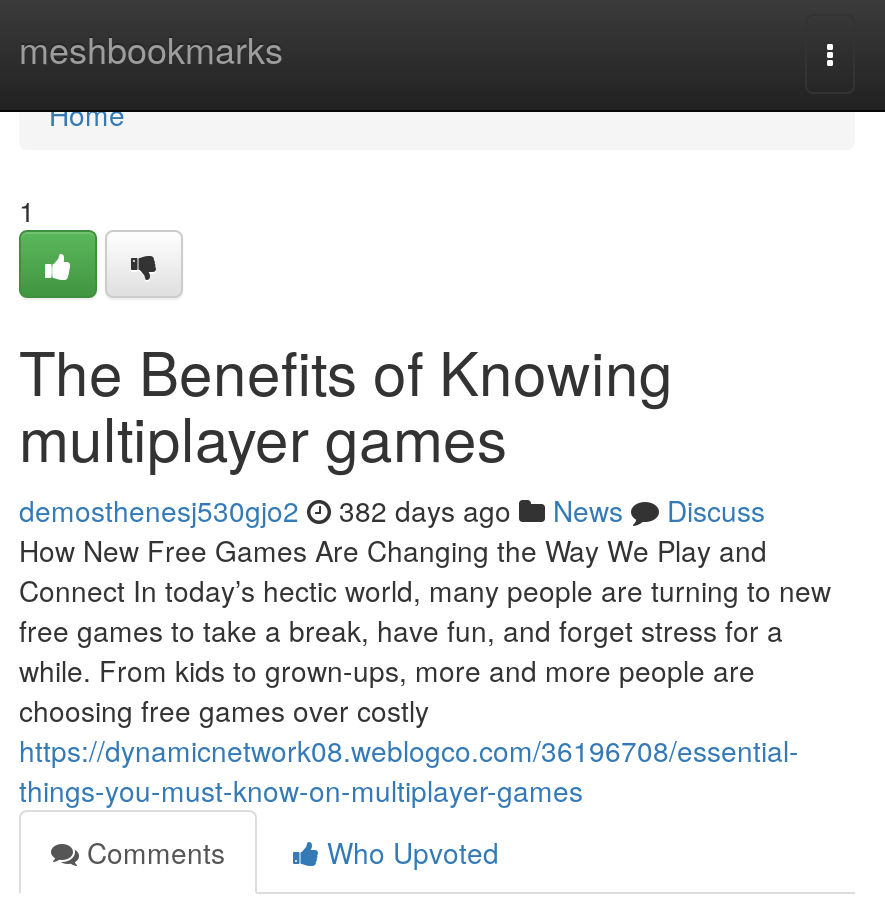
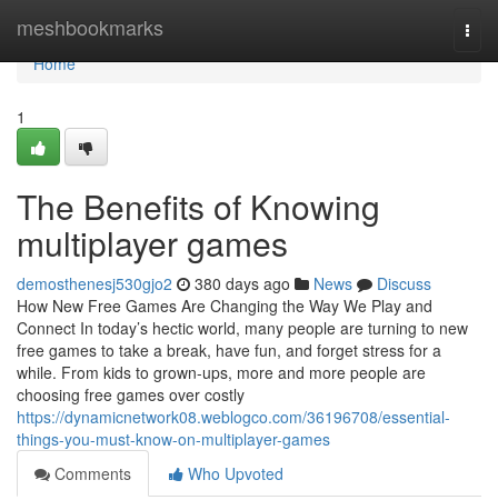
- demosthenesj530gjo2 382 days ago News Discuss
+ demosthenesj530gjo2 380 days ago News Discuss
